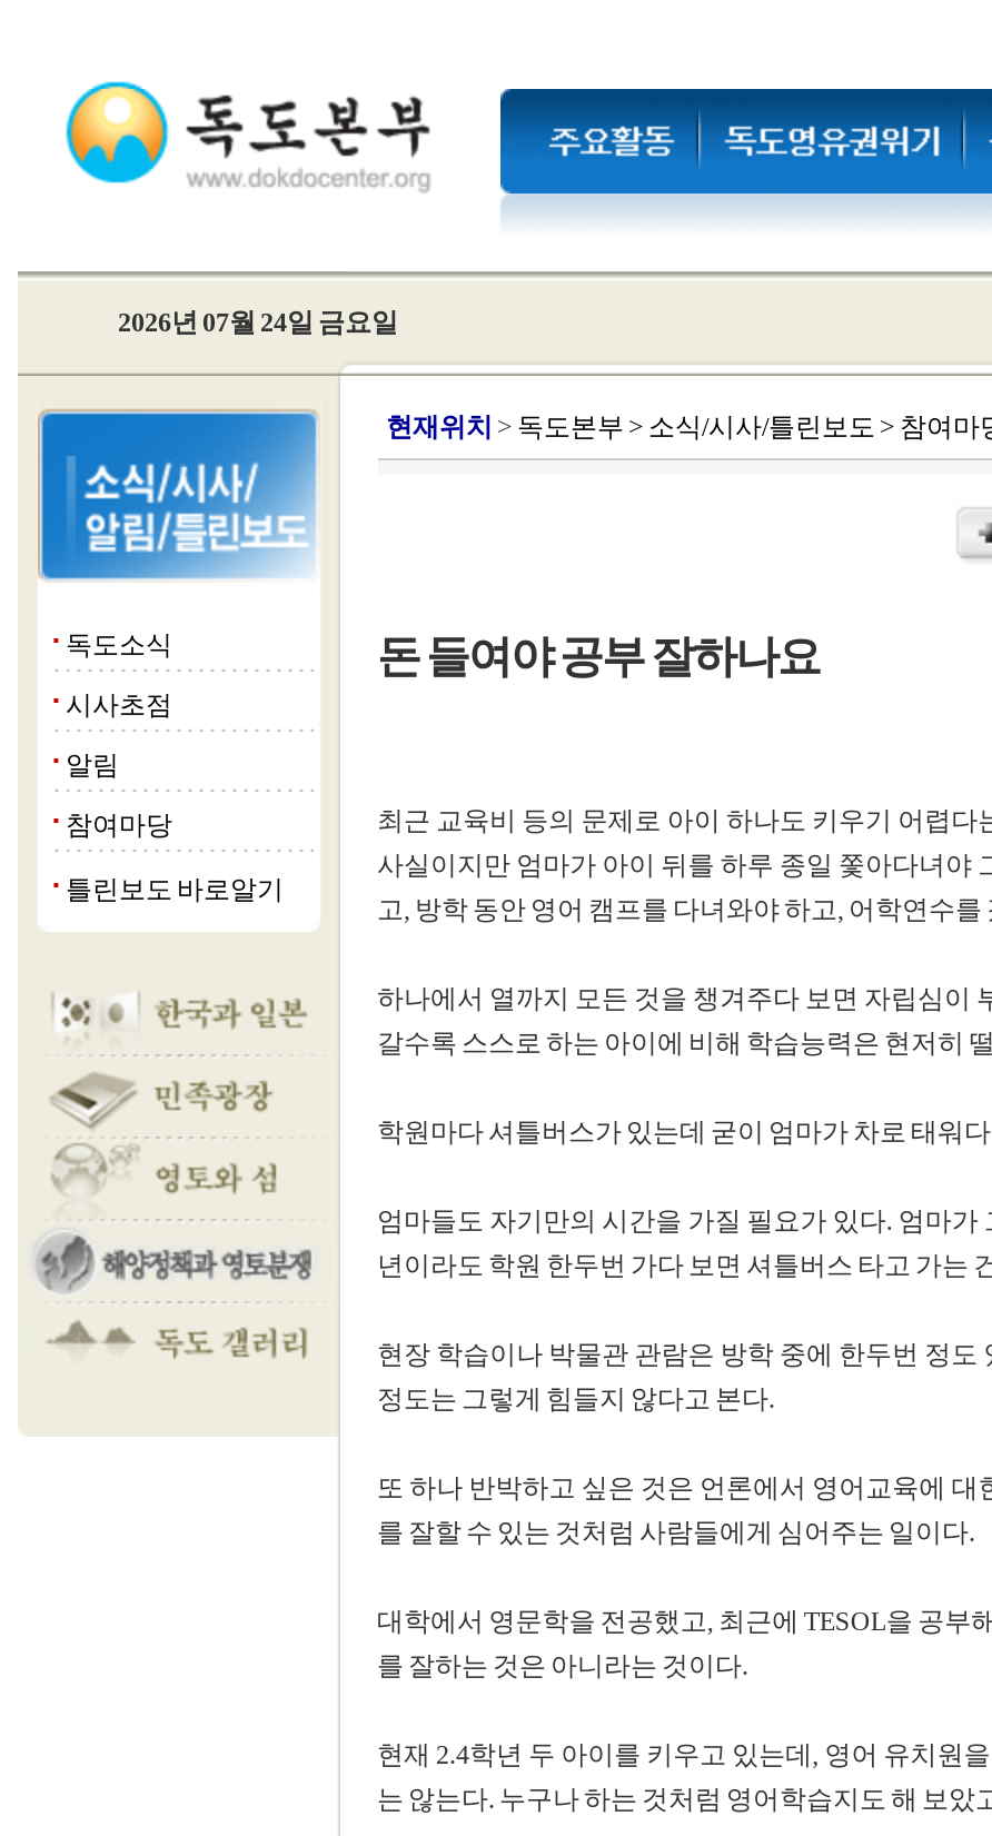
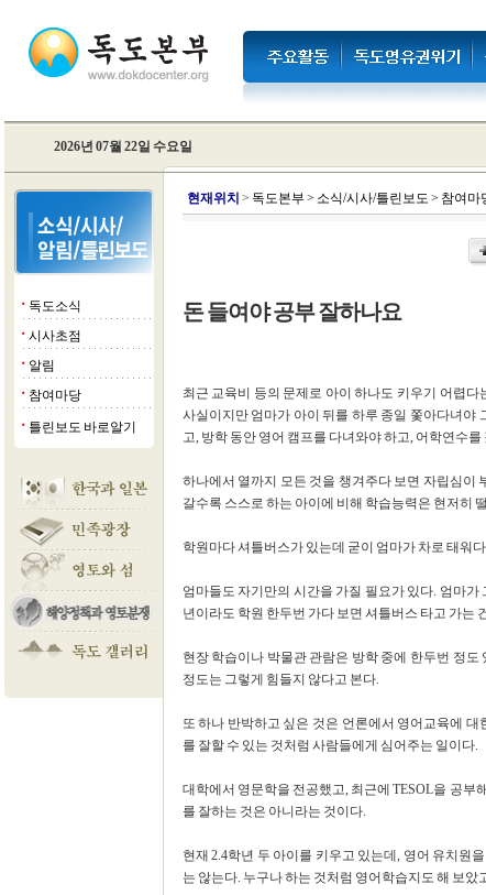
- 2026년 07월 24일 금요일
+ 2026년 07월 22일 수요일
